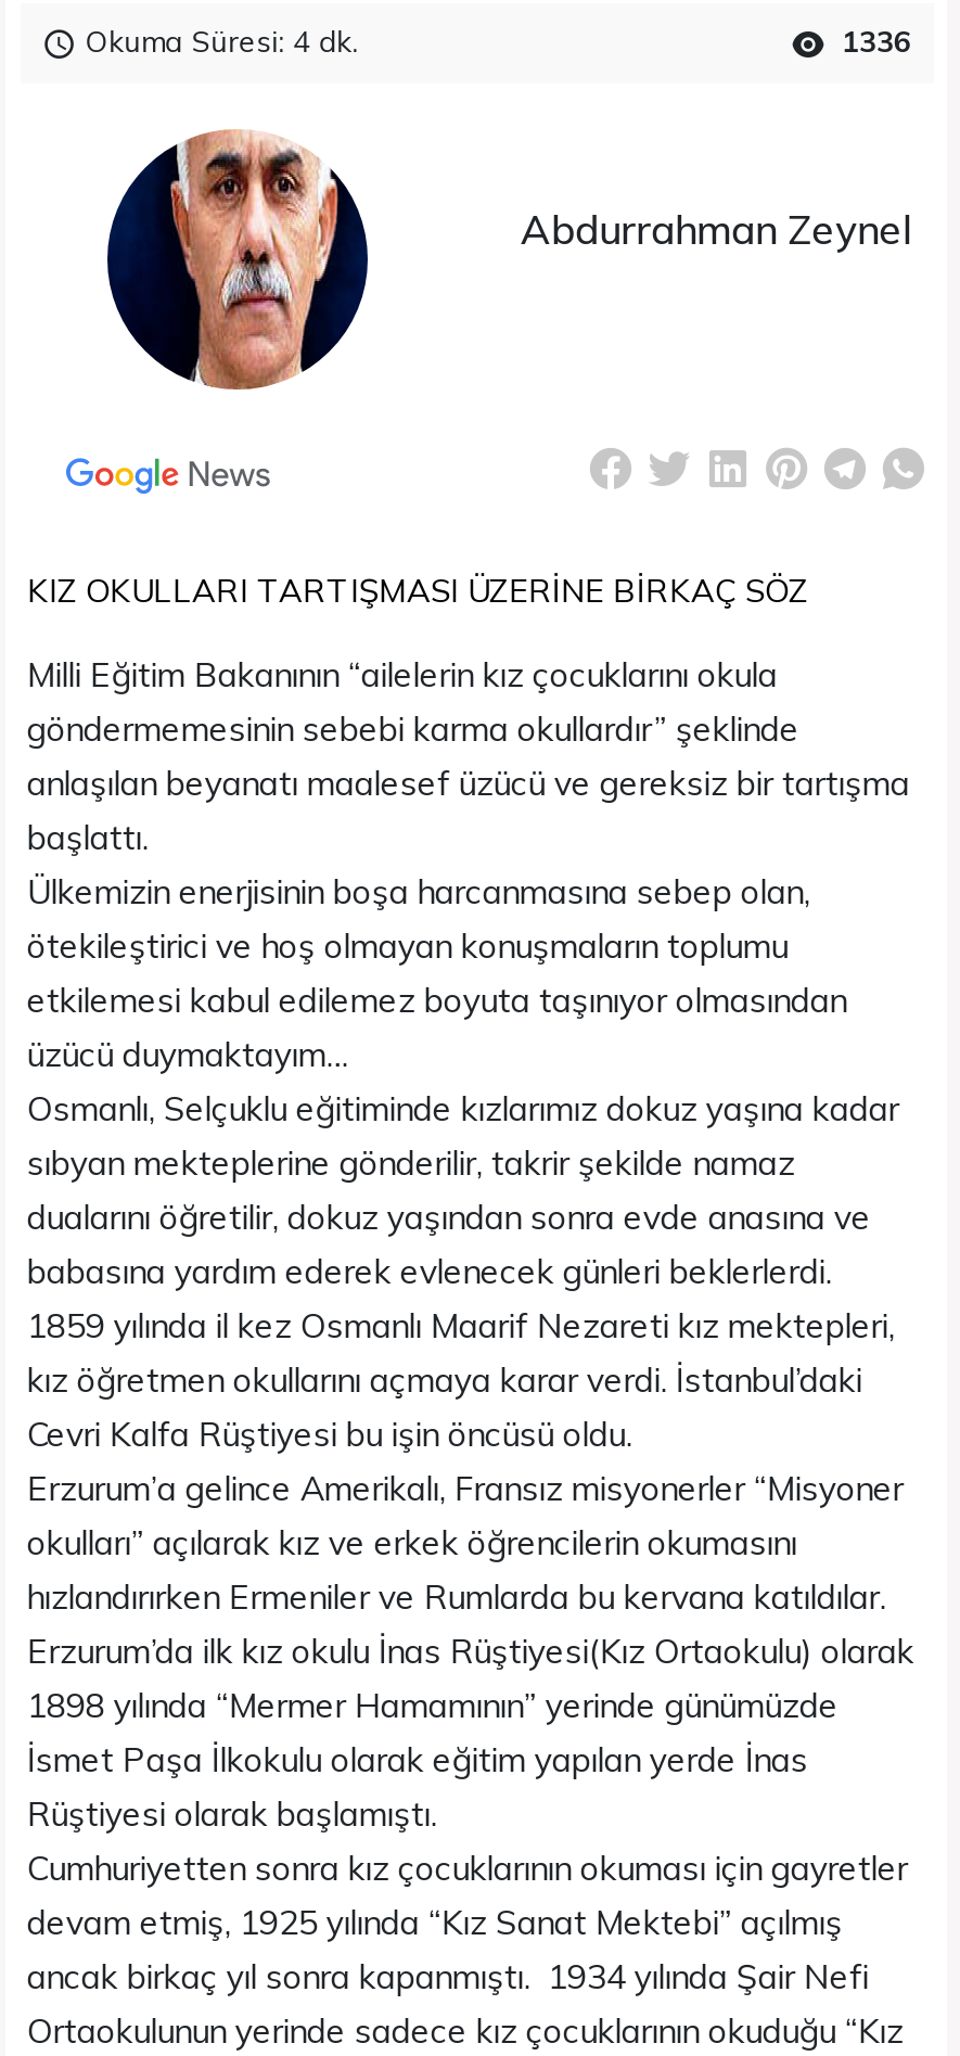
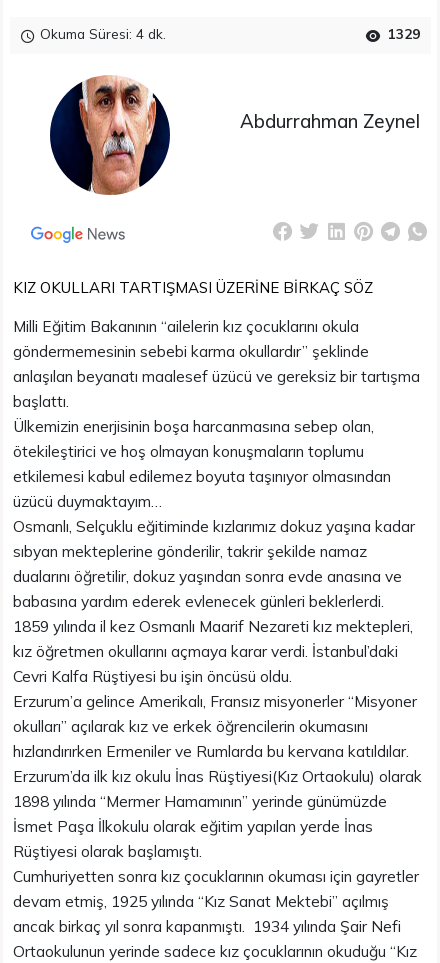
- 1336
+ 1329
